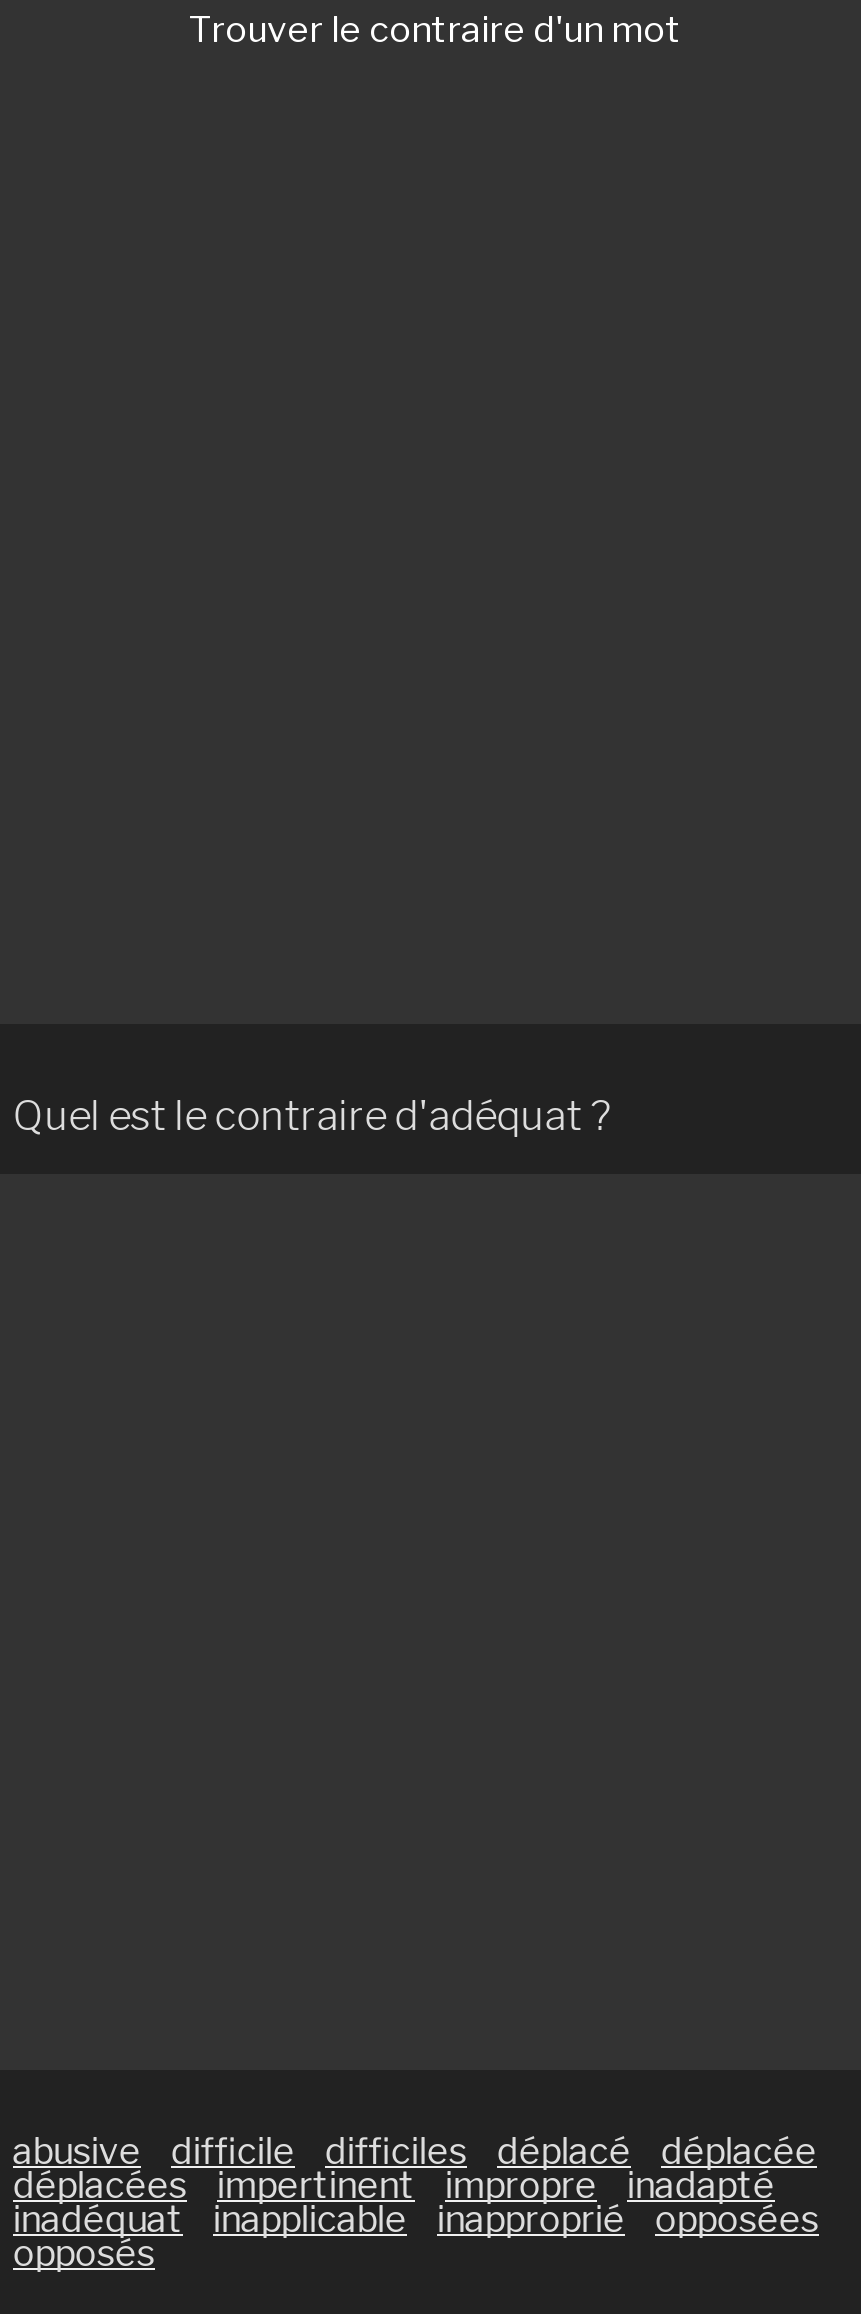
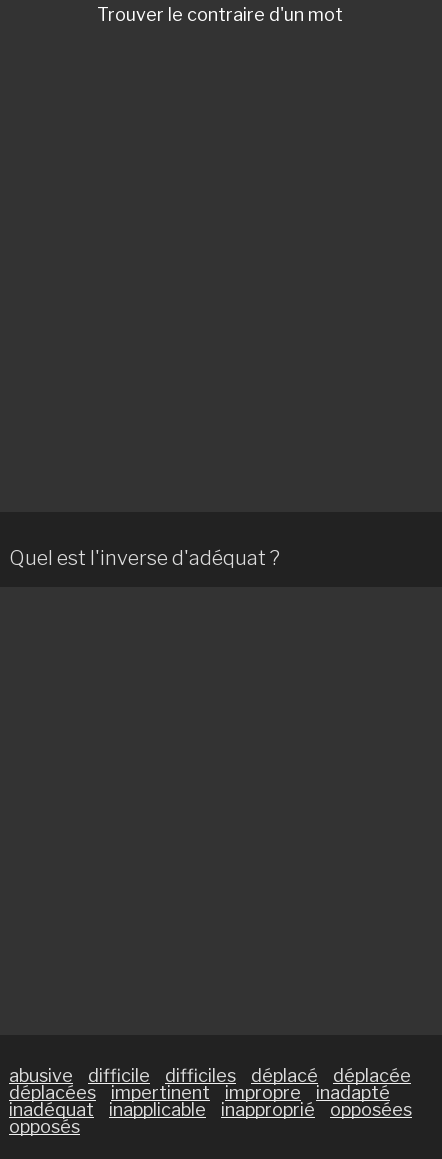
- Quel est le contraire d'adéquat ?
+ Quel est l'inverse d'adéquat ?
